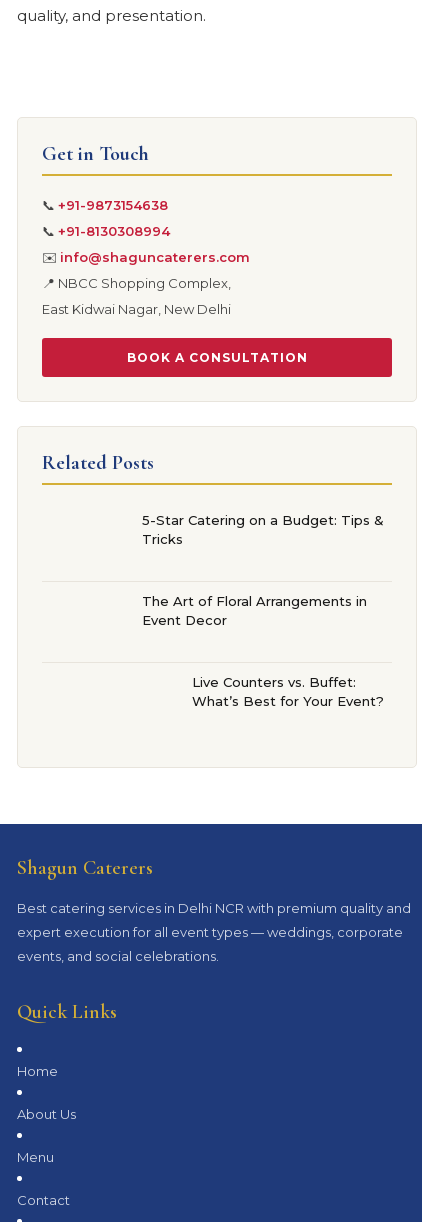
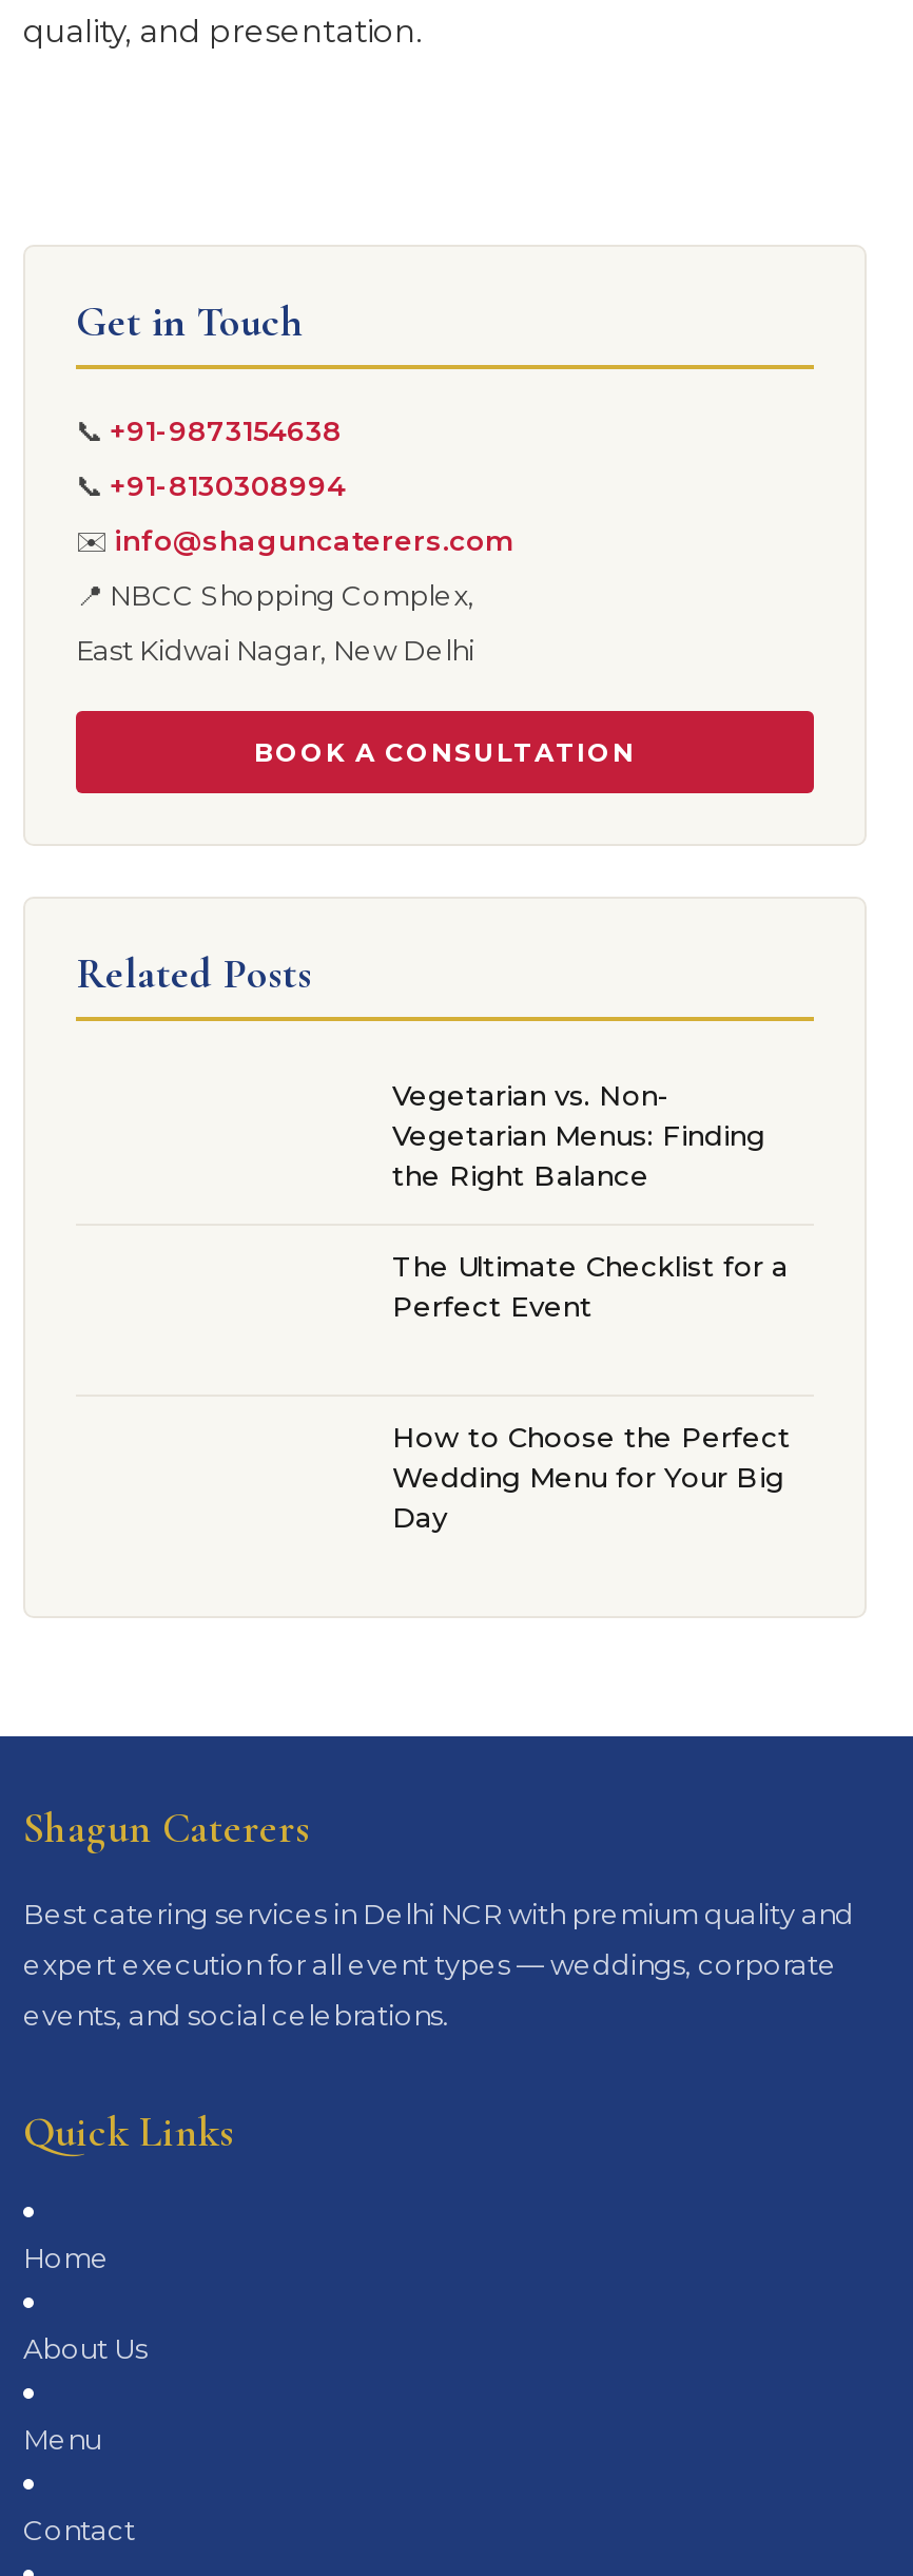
- 5-Star Catering on a Budget: Tips &
- Tricks
+ Vegetarian vs. Non-
+ Vegetarian Menus: Finding
+ the Right Balance

- The Art of Floral Arrangements in
- Event Decor
+ The Ultimate Checklist for a
+ Perfect Event

- Live Counters vs. Buffet:
- What’s Best for Your Event?
+ How to Choose the Perfect
+ Wedding Menu for Your Big
+ Day
